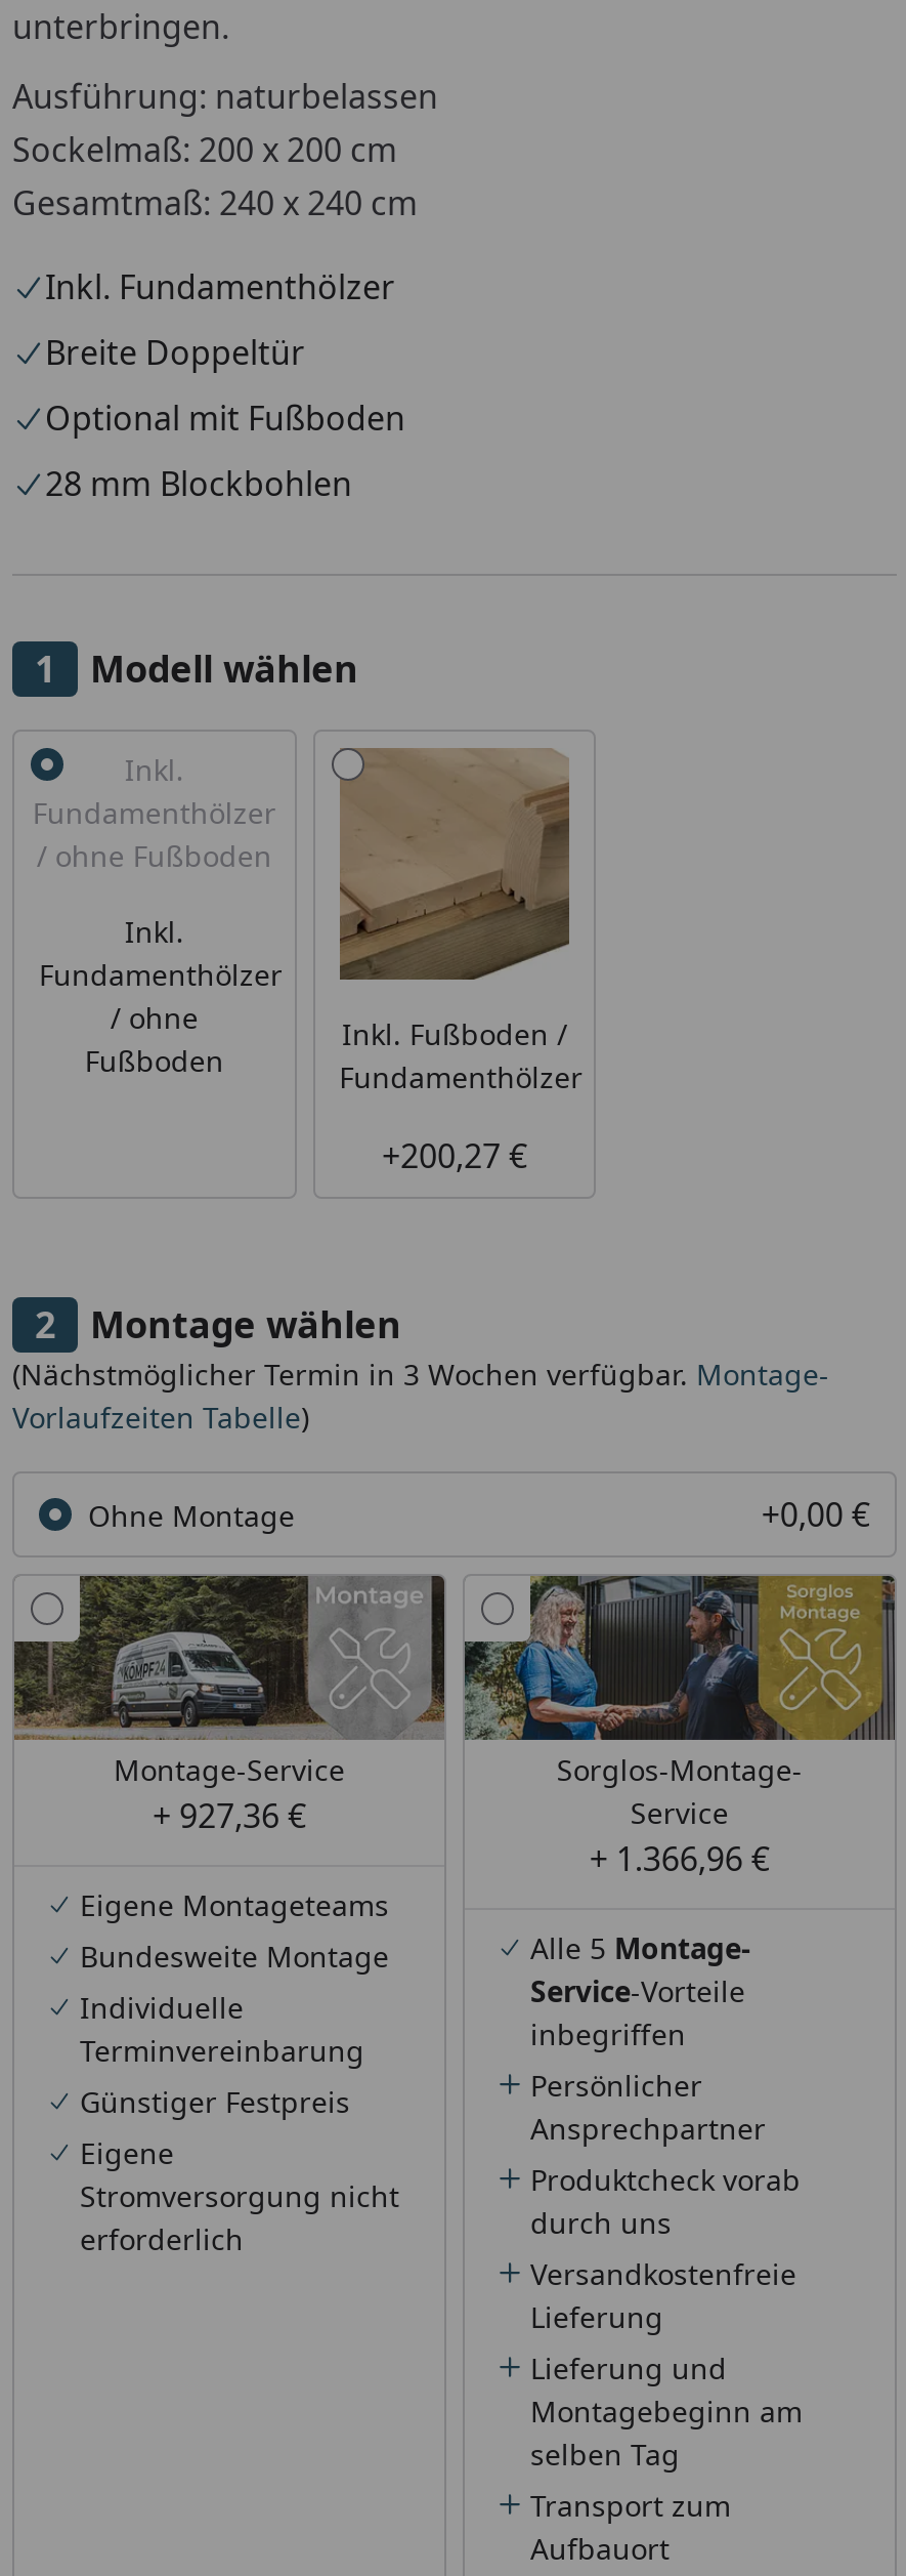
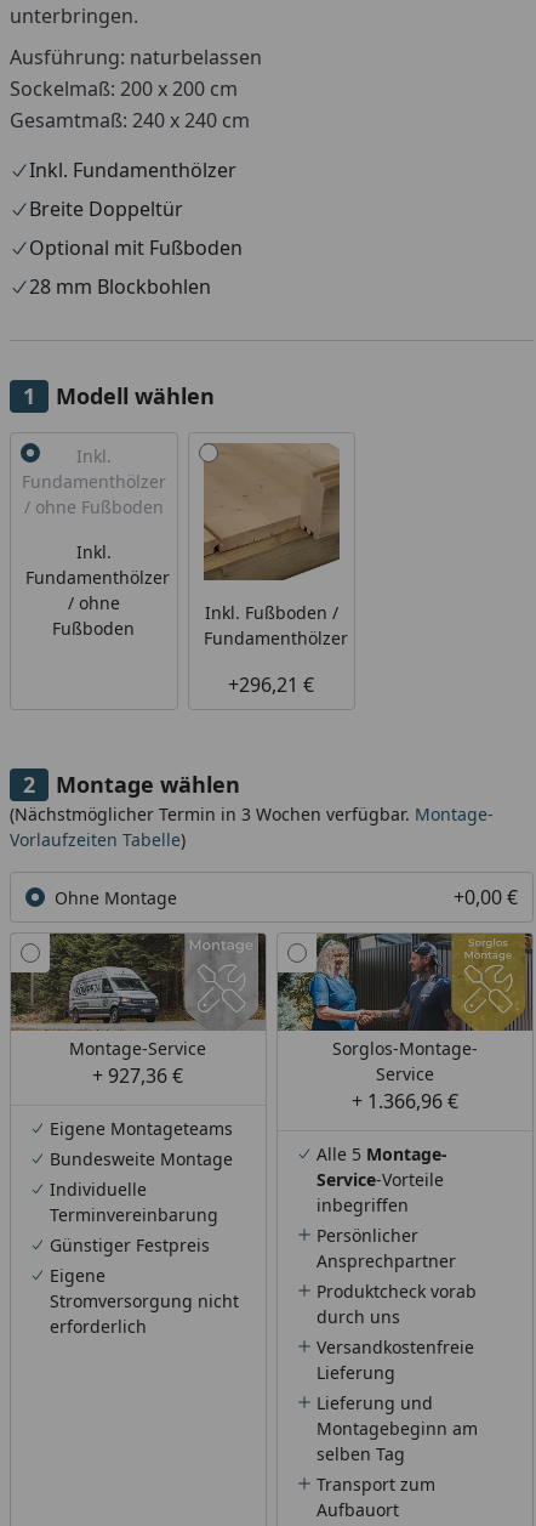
- +200,27 €
+ +296,21 €
